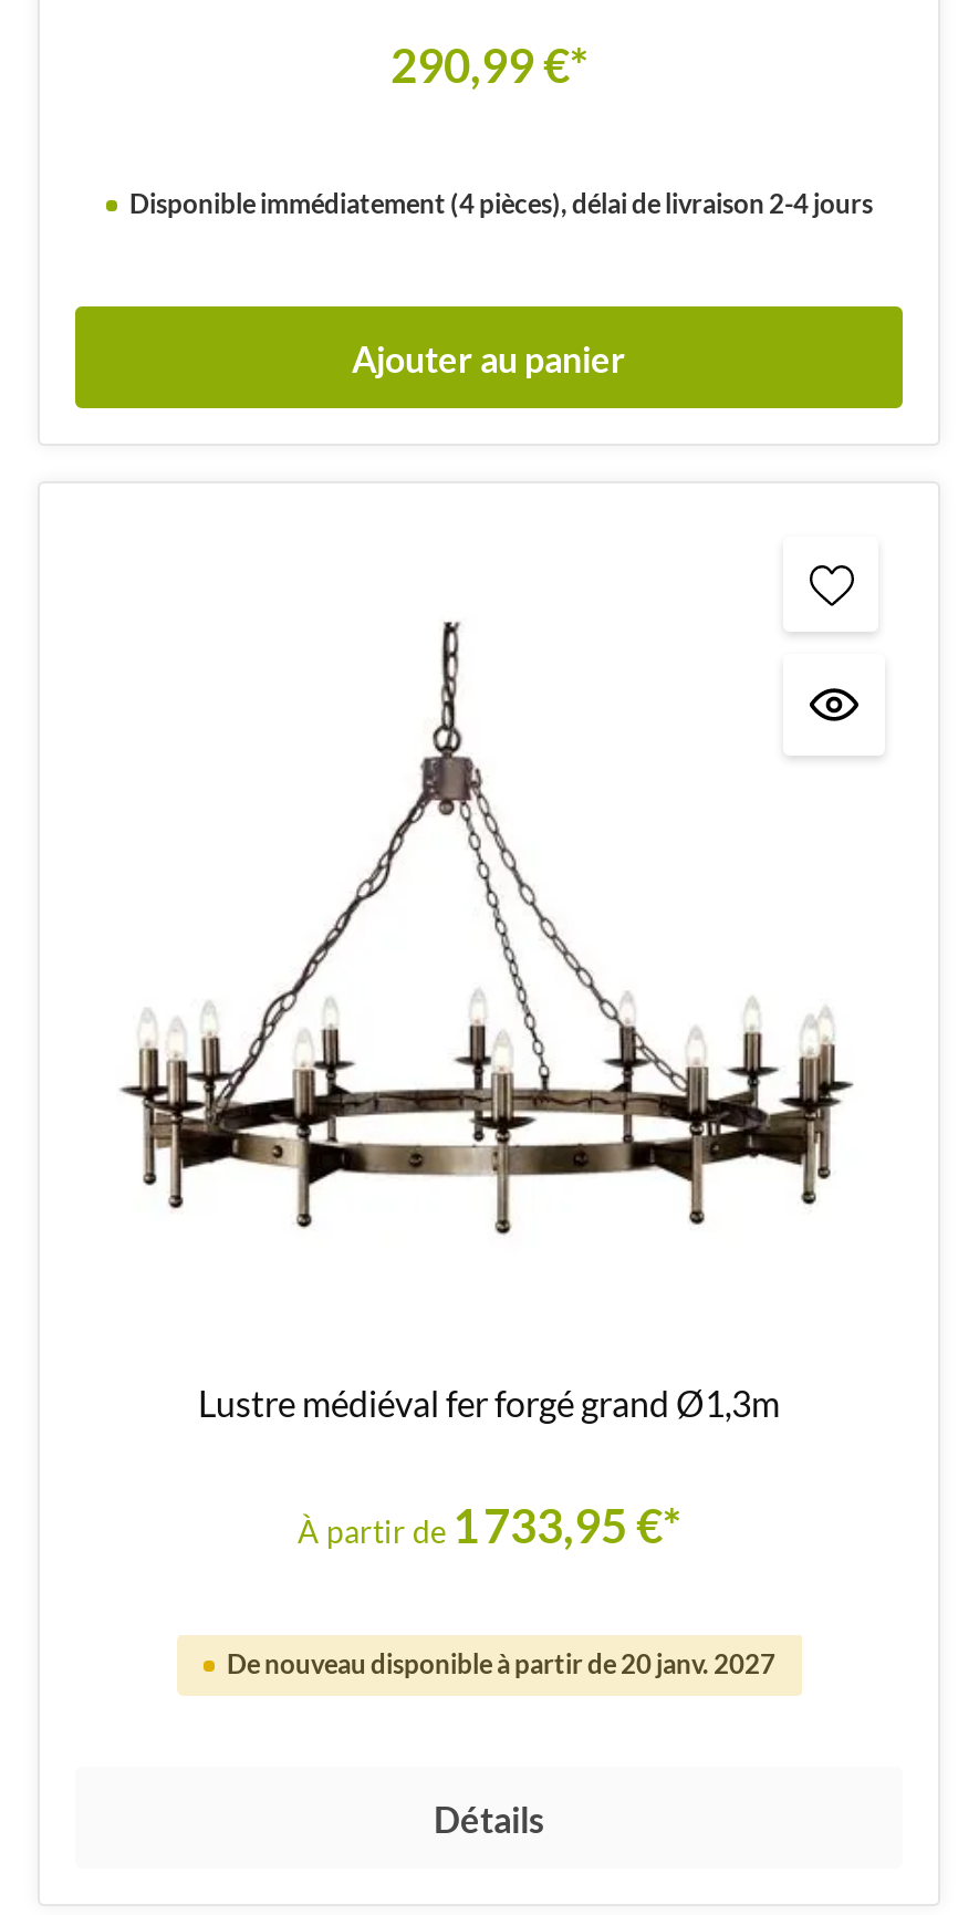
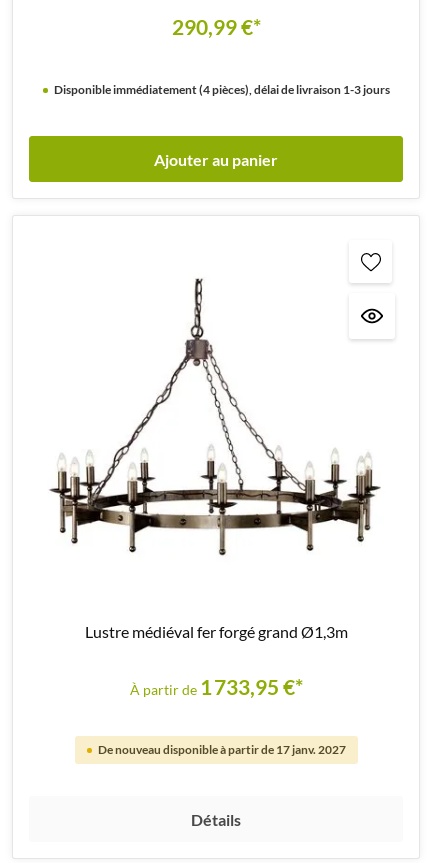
- Disponible immédiatement (4 pièces), délai de livraison 2-4 jours
+ Disponible immédiatement (4 pièces), délai de livraison 1-3 jours

- De nouveau disponible à partir de 20 janv. 2027
+ De nouveau disponible à partir de 17 janv. 2027
